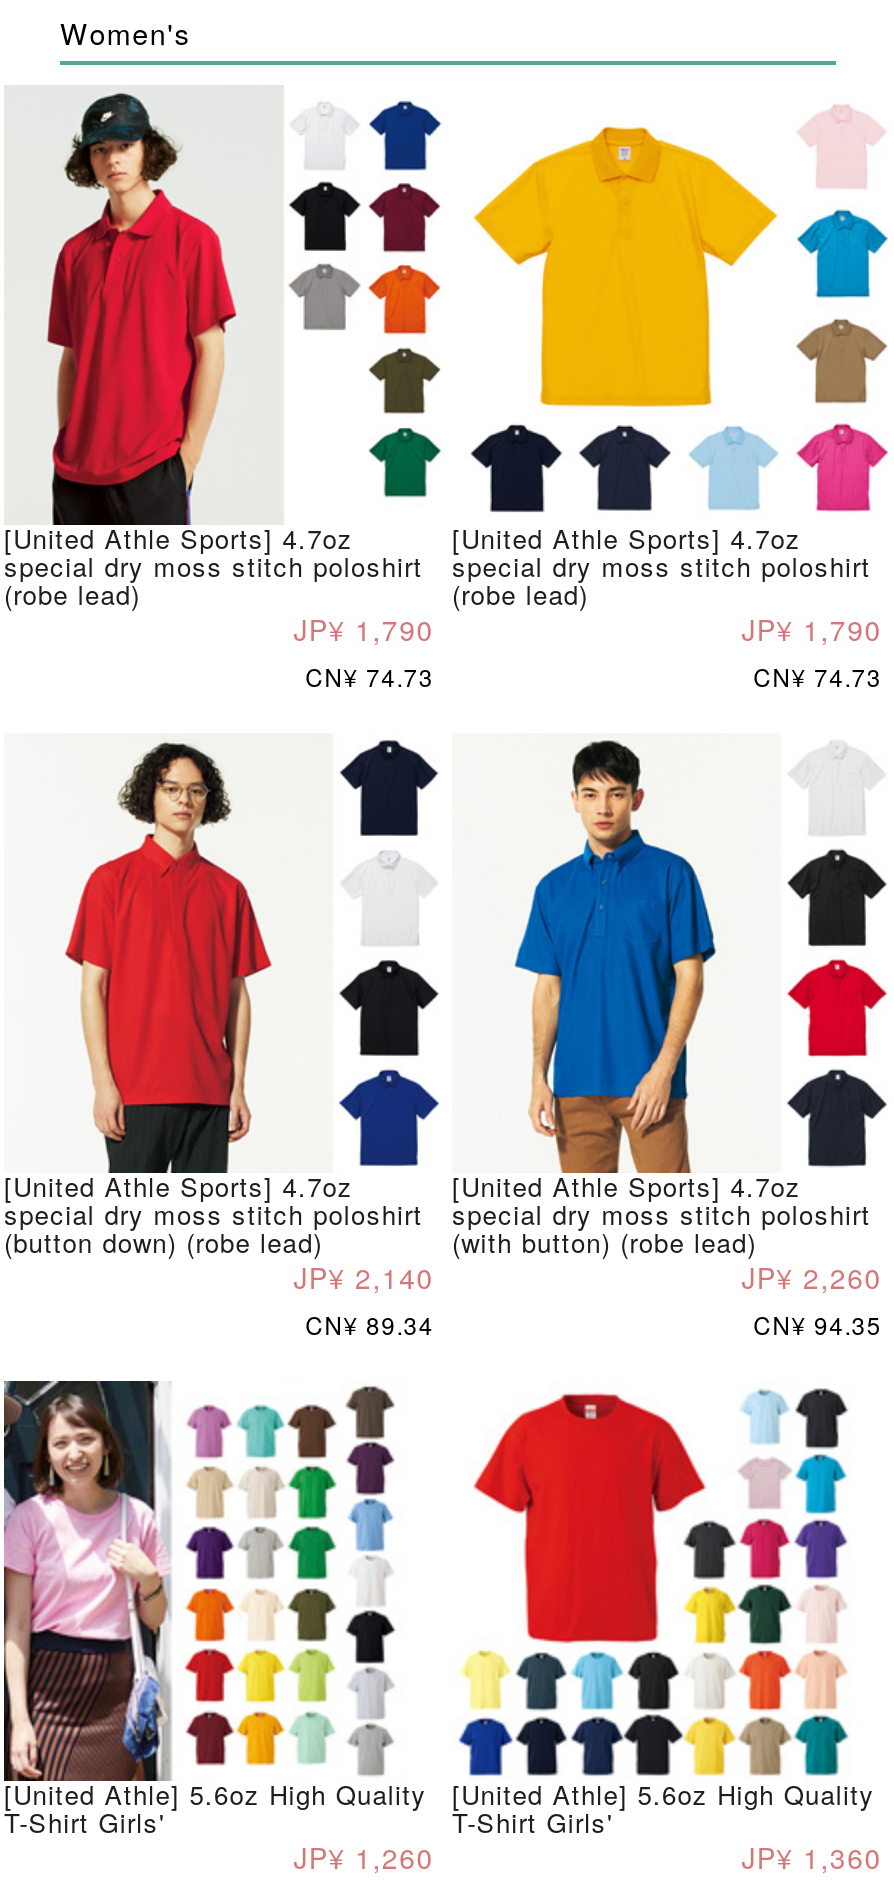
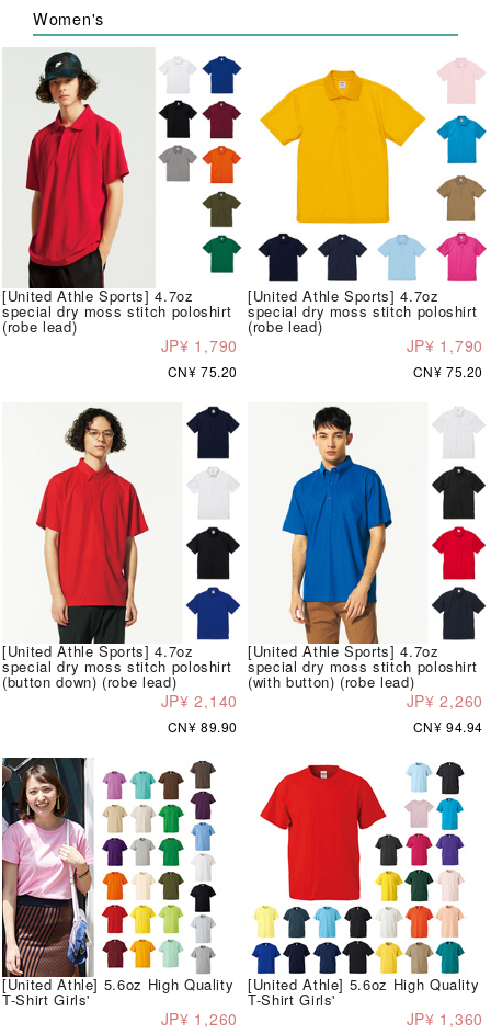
- CN¥ 74.73
+ CN¥ 75.20

- CN¥ 74.73
+ CN¥ 75.20

- CN¥ 89.34
+ CN¥ 89.90

- CN¥ 94.35
+ CN¥ 94.94
